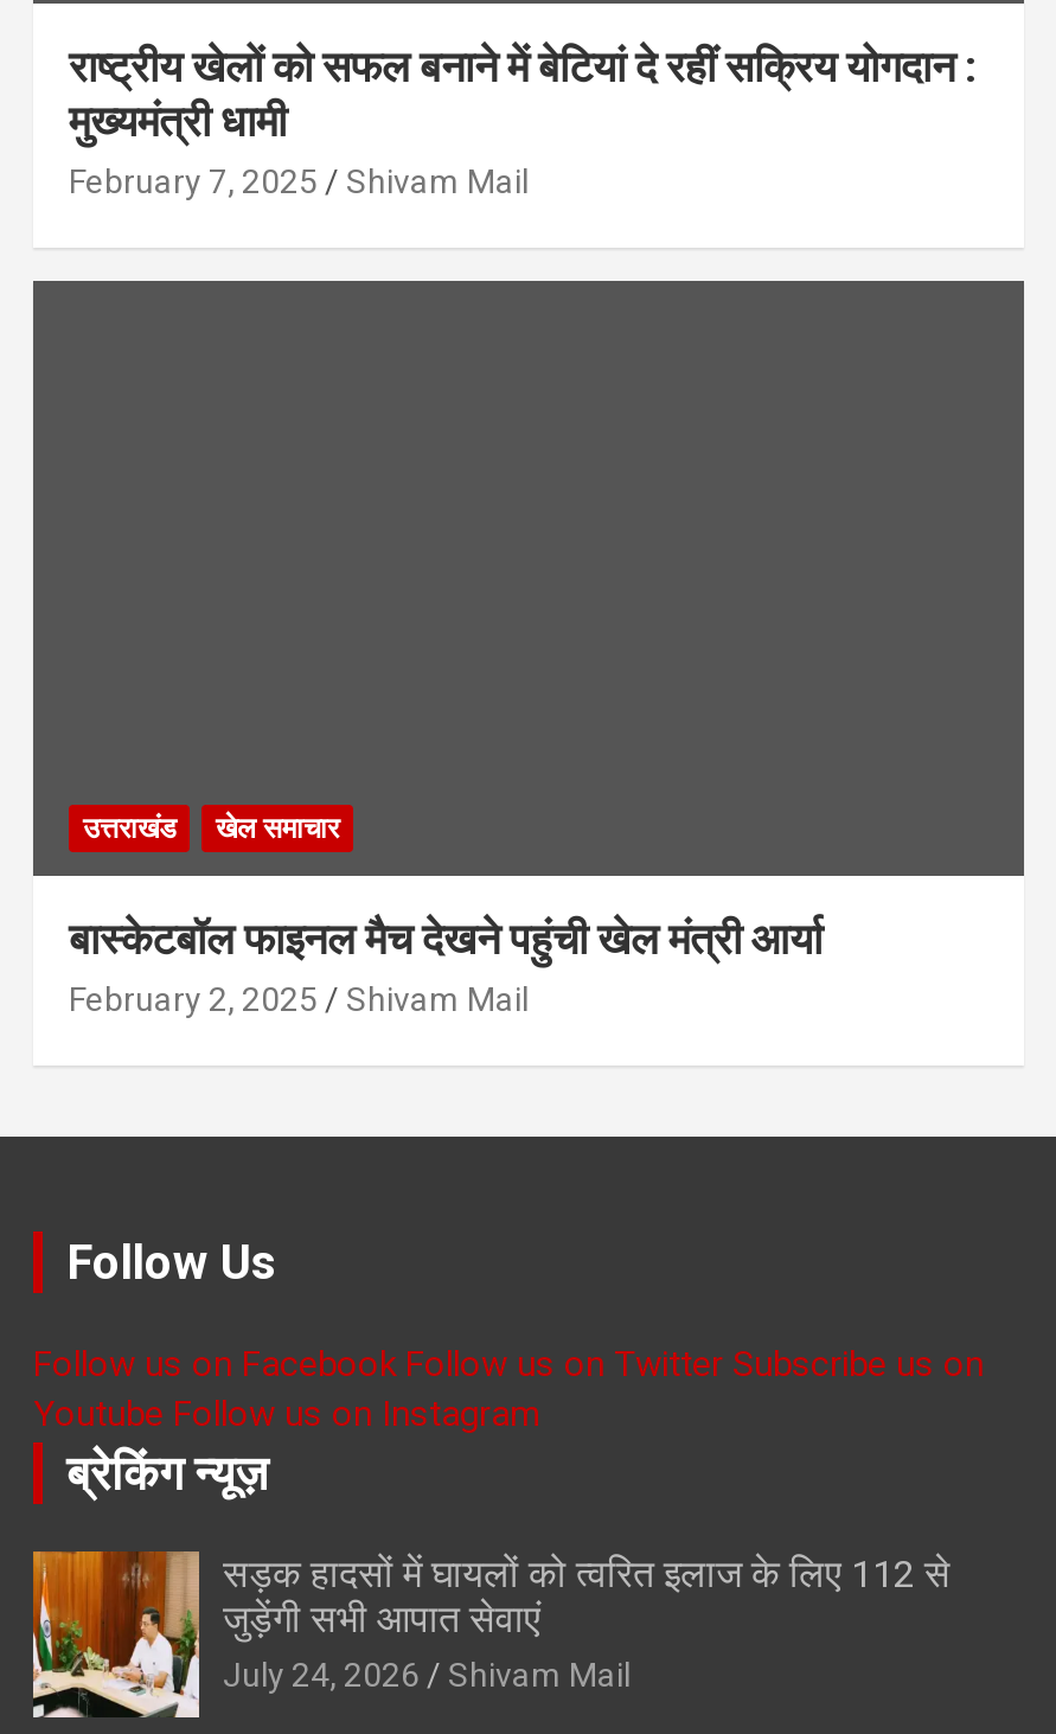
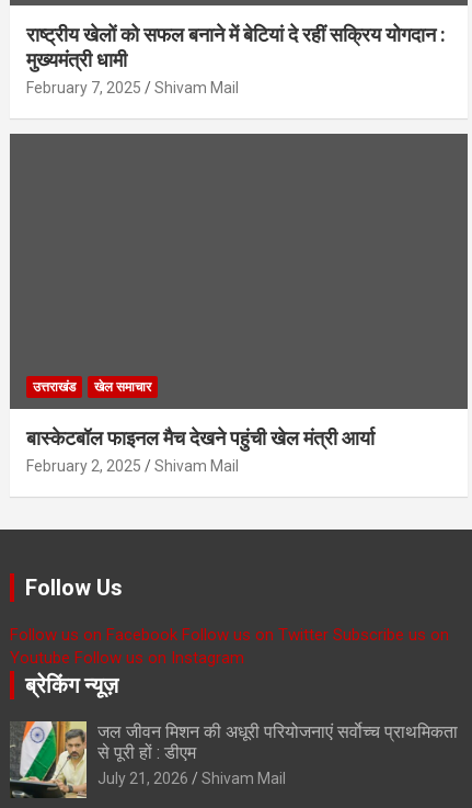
- [image]
- सड़क हादसों में घायलों को त्वरित इलाज के लिए 112 से
- जुड़ेंगी सभी आपात सेवाएं
- July 24, 2026
+ [image]
+ जल जीवन मिशन की अधूरी परियोजनाएं सर्वाेच्च प्राथमिकता
+ से पूरी हों : डीएम
+ July 21, 2026
